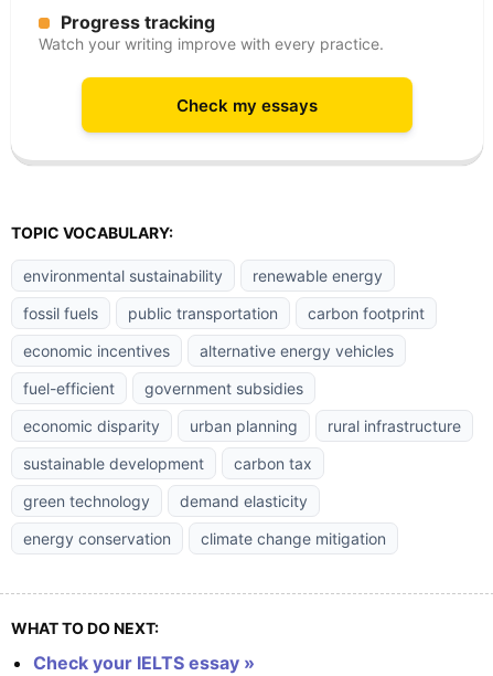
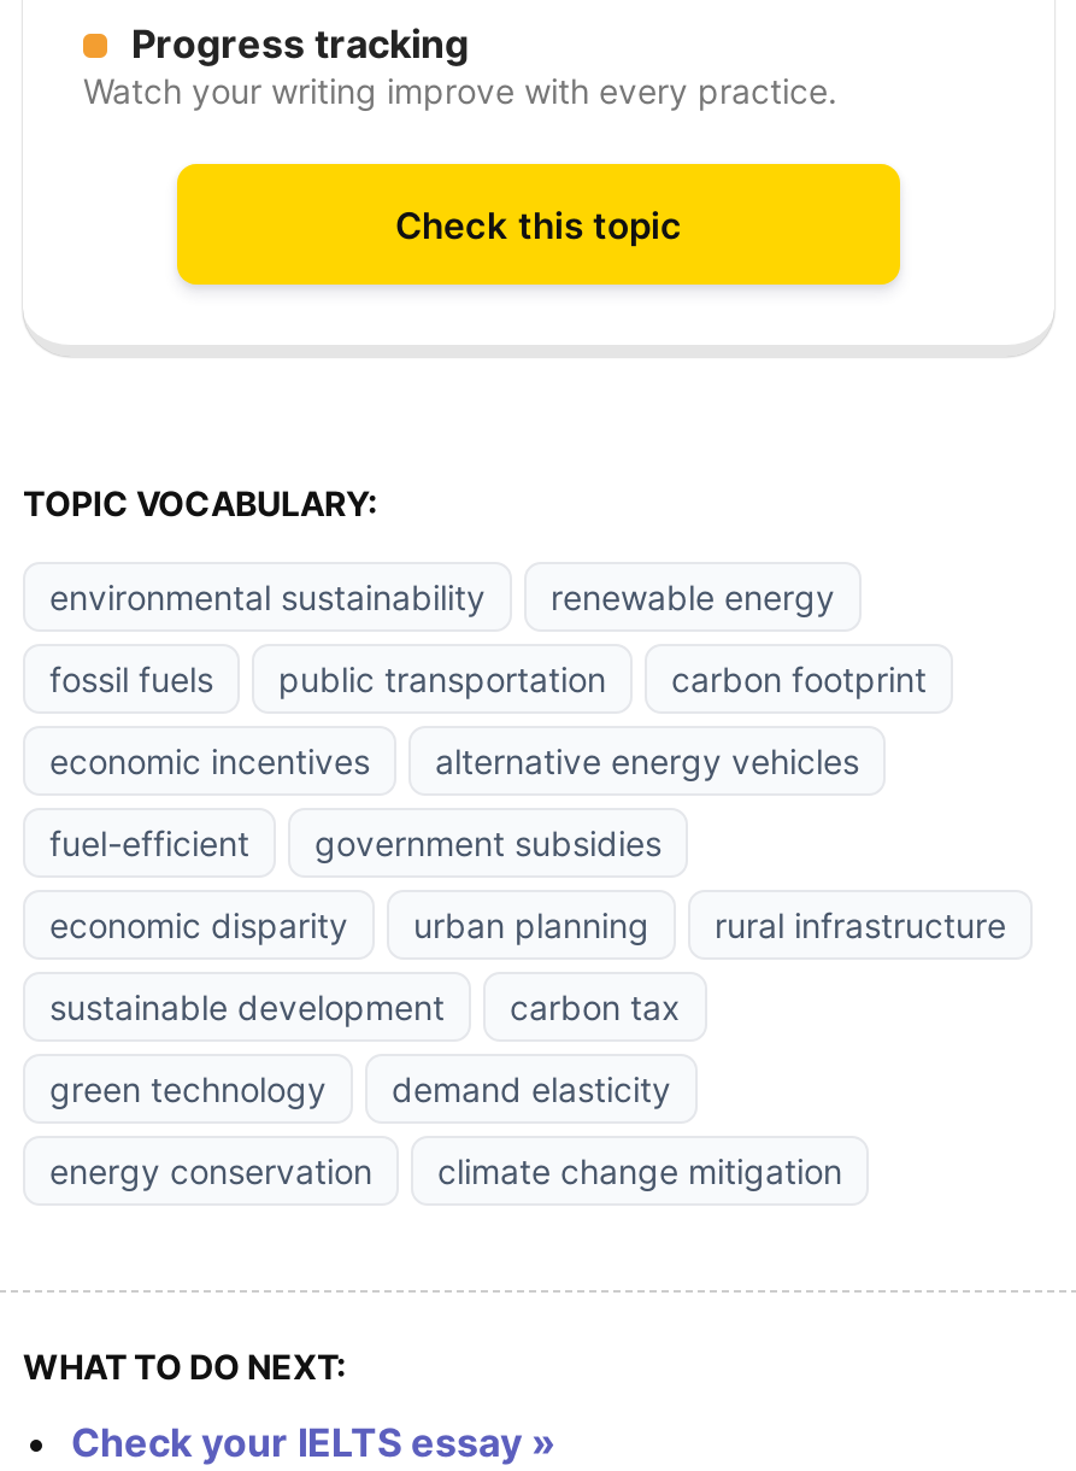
- Check my essays
+ Check this topic
